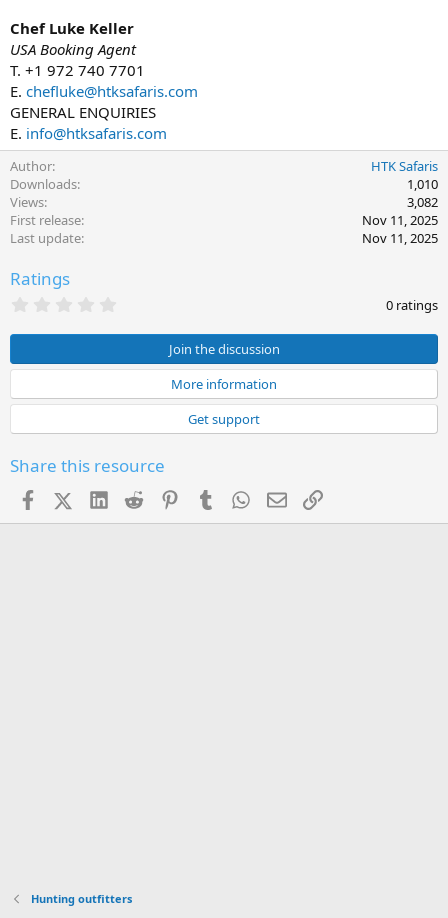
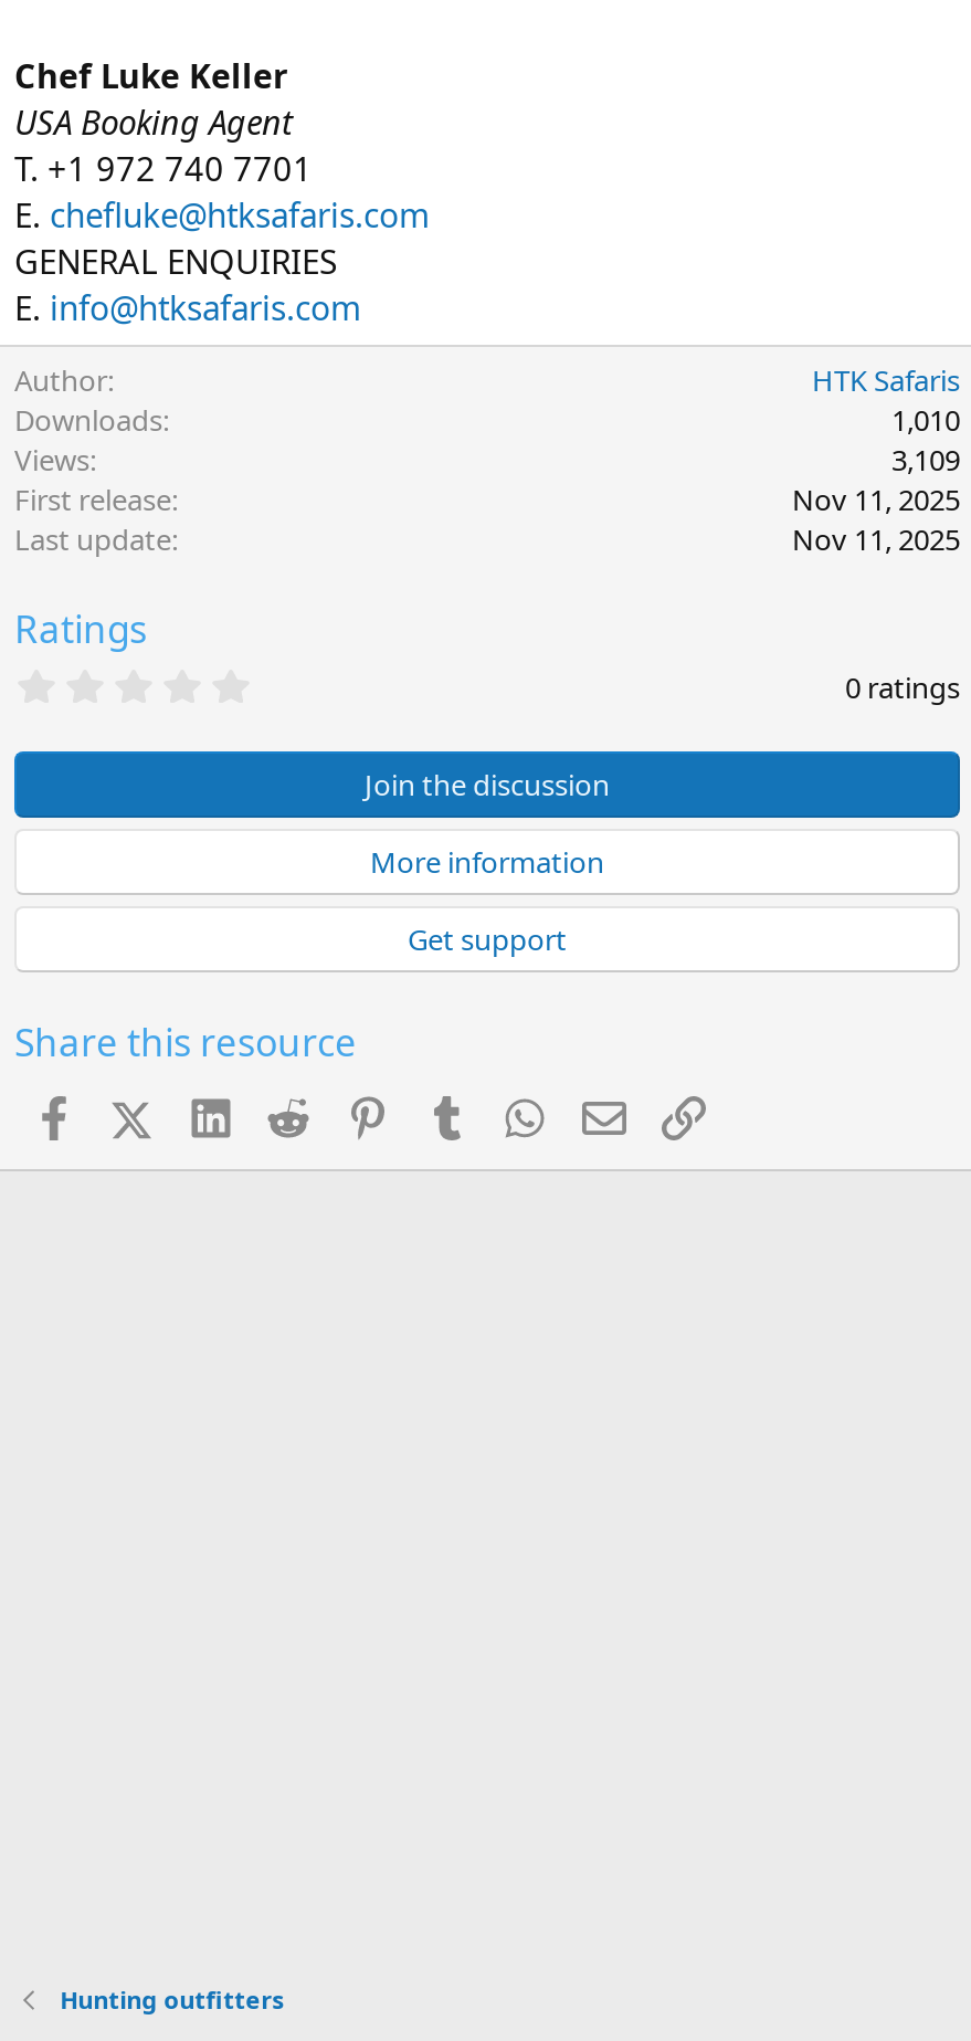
- 3,082
+ 3,109
